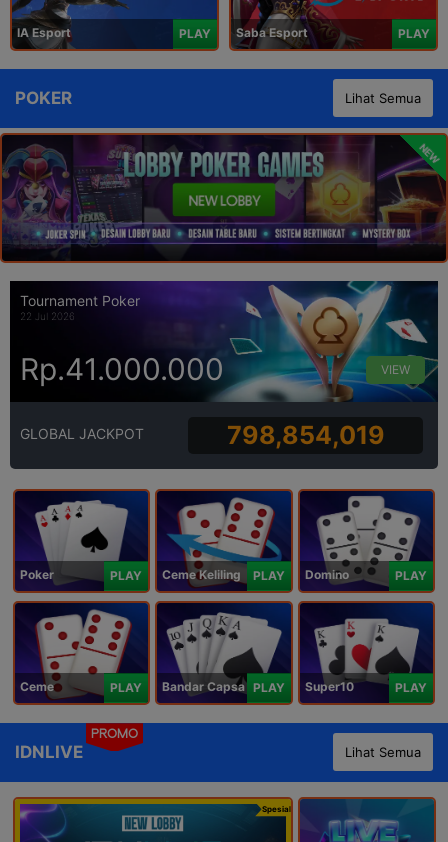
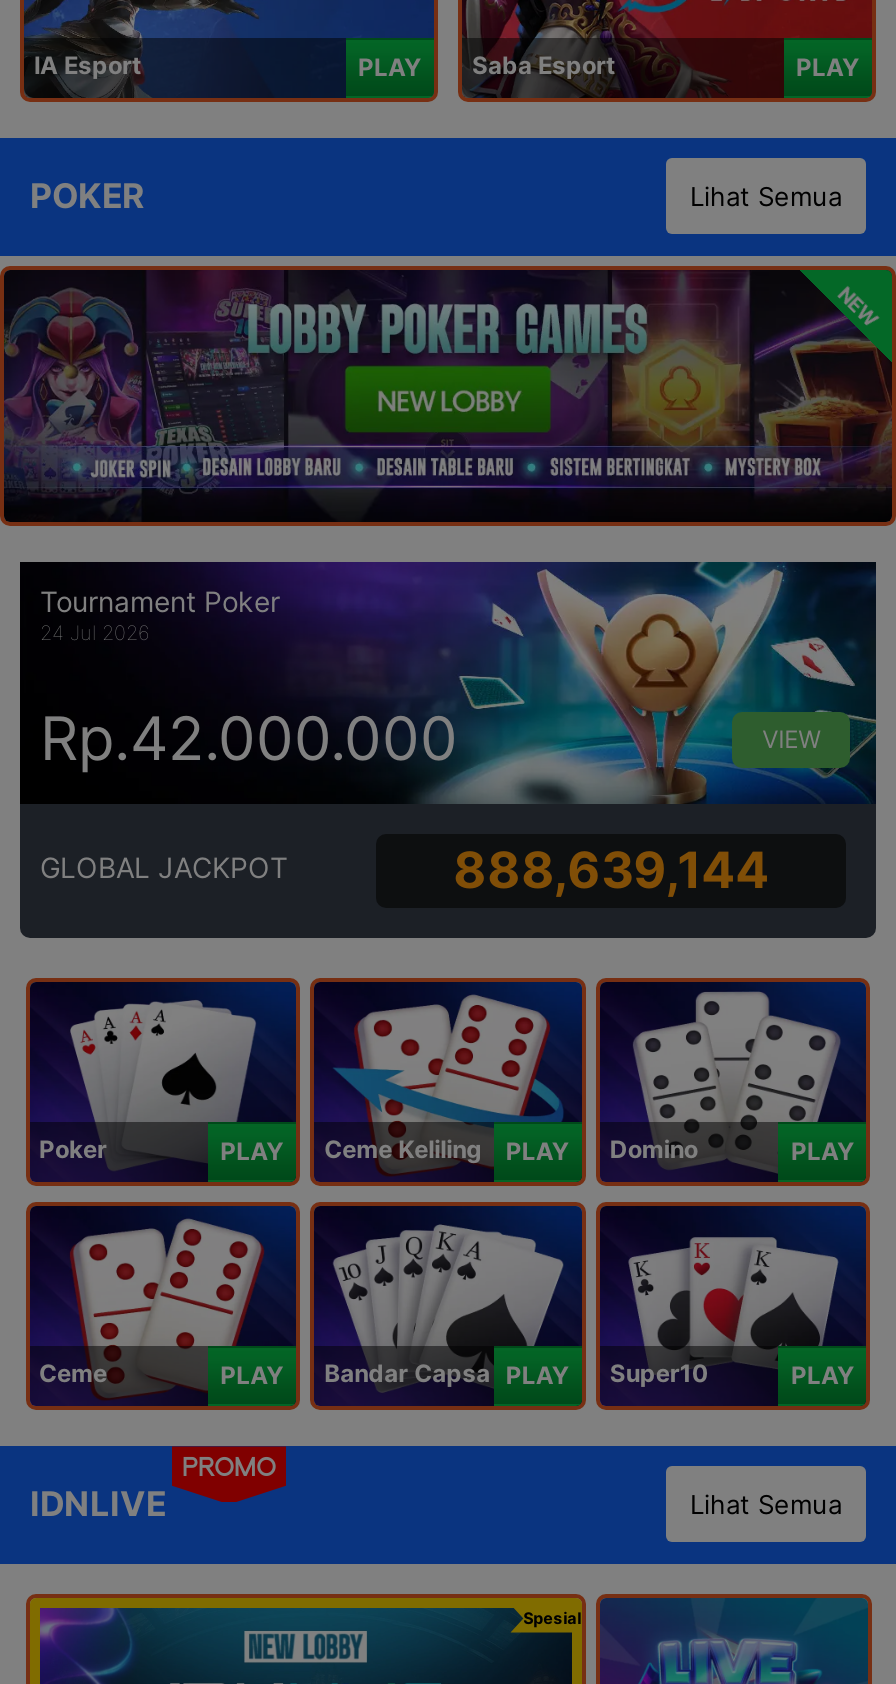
- 22 Jul 2026
+ 24 Jul 2026

- Rp.41.000.000
+ Rp.42.000.000

- 798,854,019
+ 888,639,144
